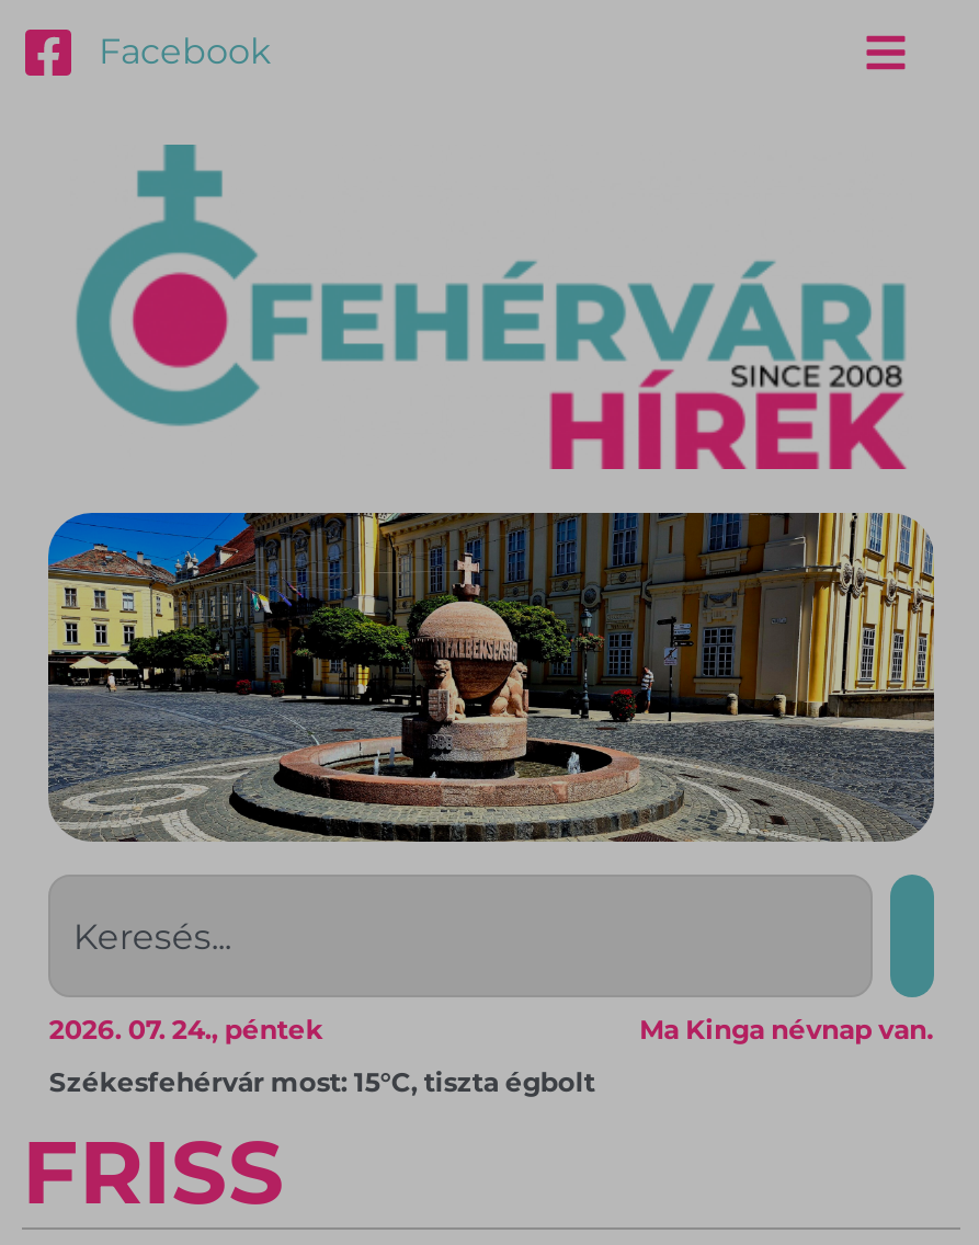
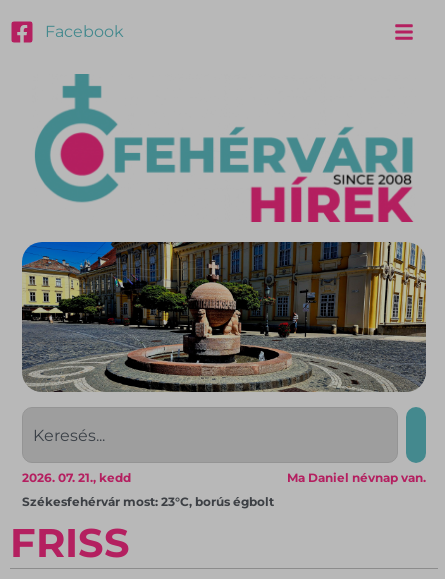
- Ma Kinga névnap van.
- 2026. 07. 24., péntek
+ Ma Daniel névnap van.
+ 2026. 07. 21., kedd

- Székesfehérvár most: 15°C, tiszta égbolt
+ Székesfehérvár most: 23°C, borús égbolt
